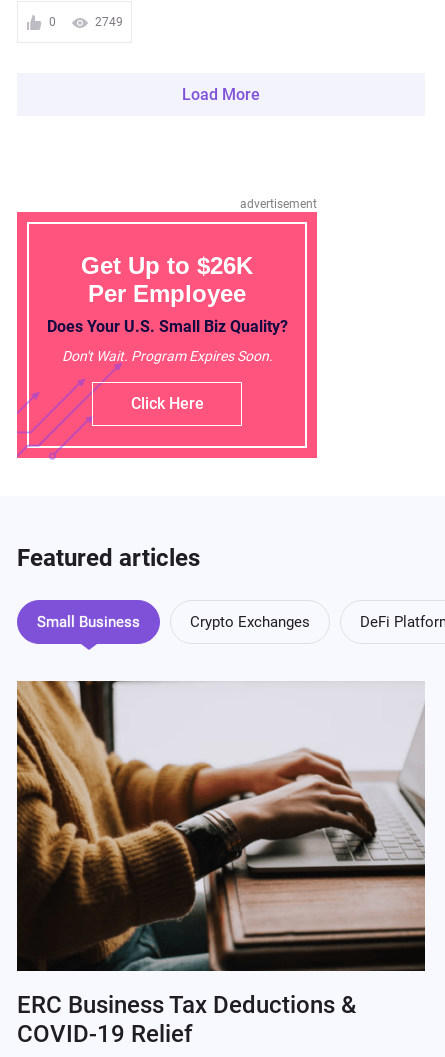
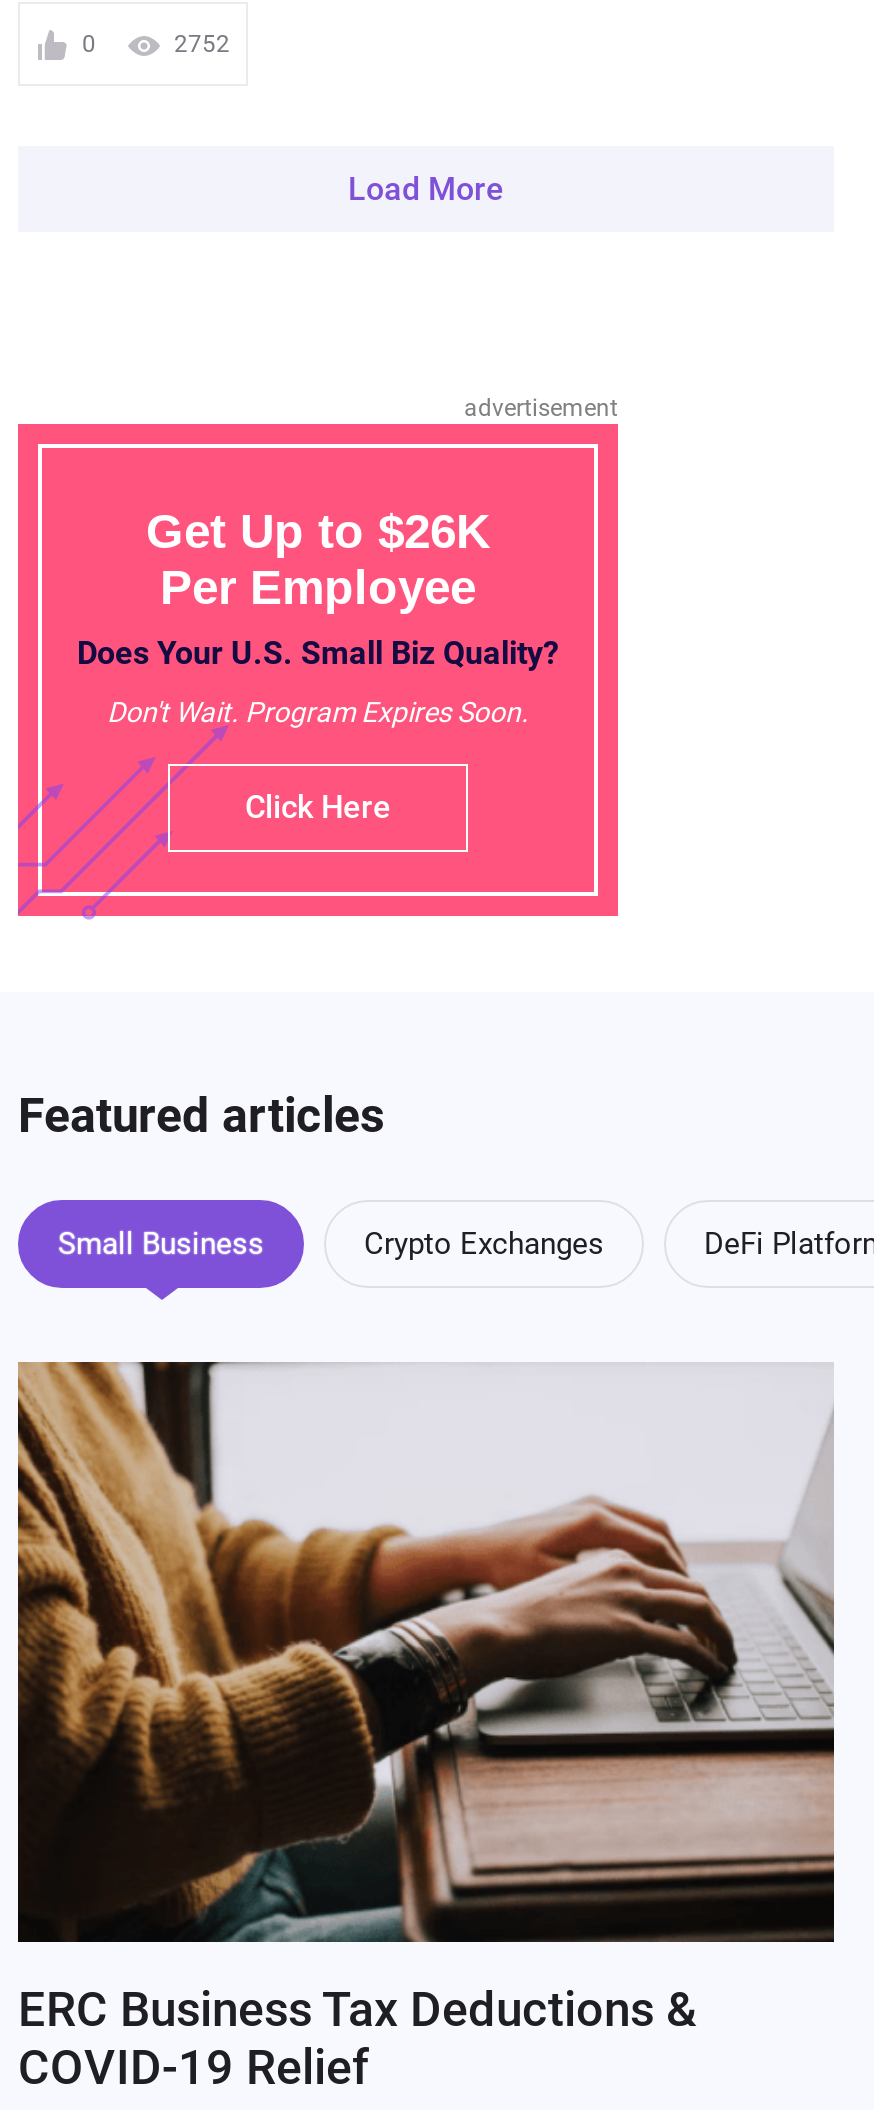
- 2749
+ 2752
